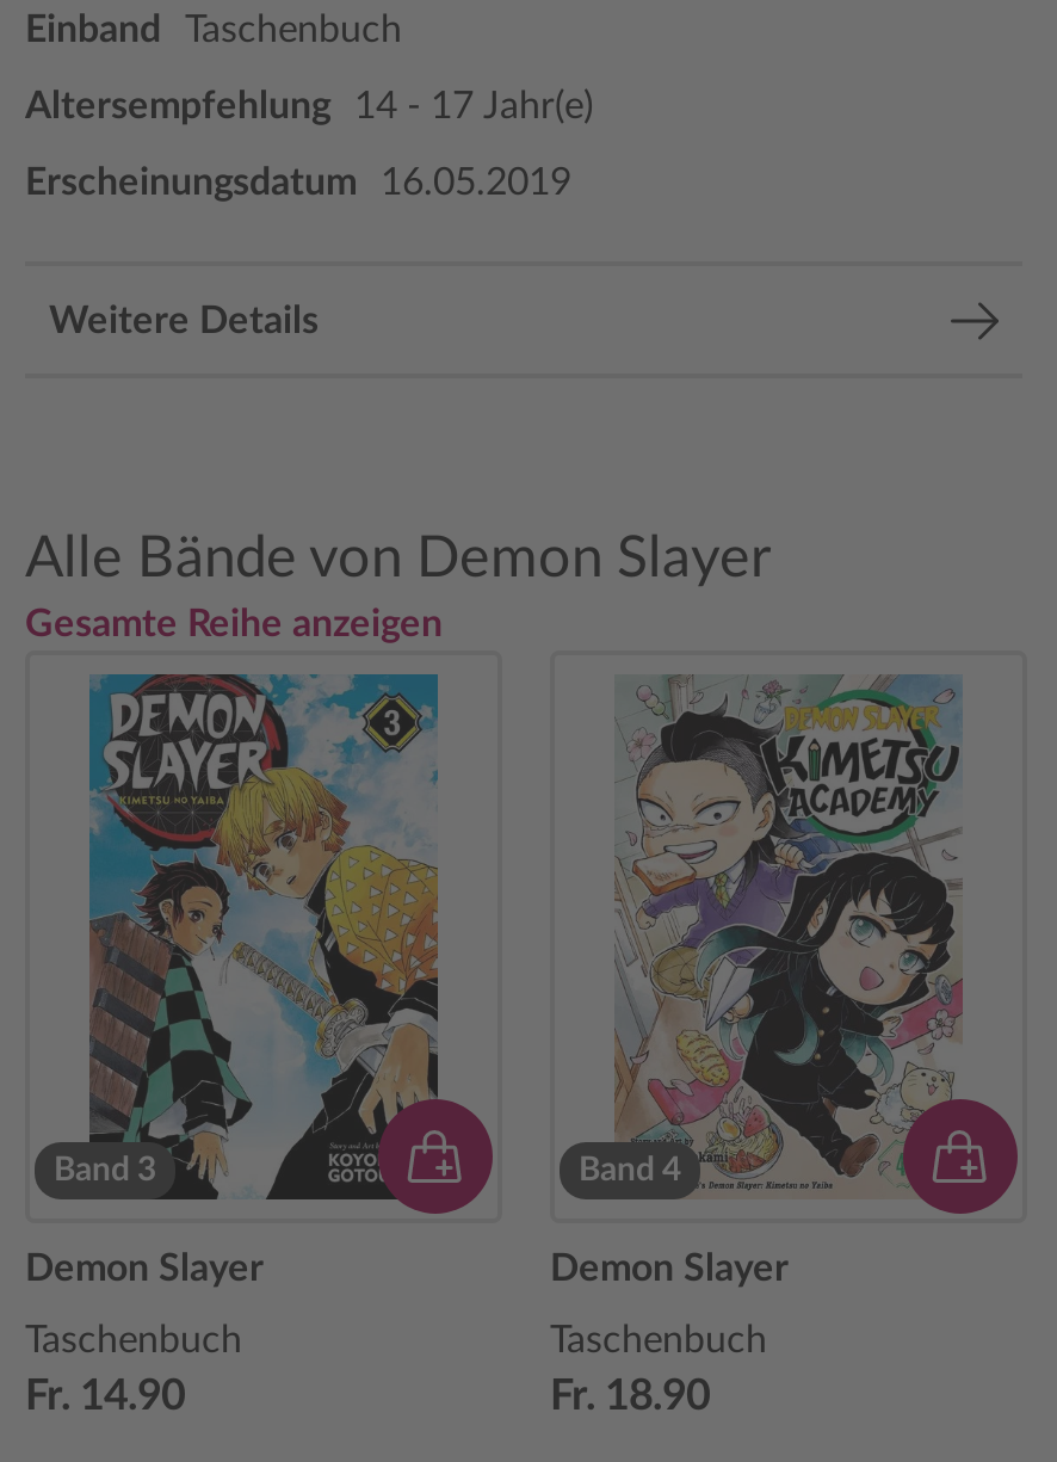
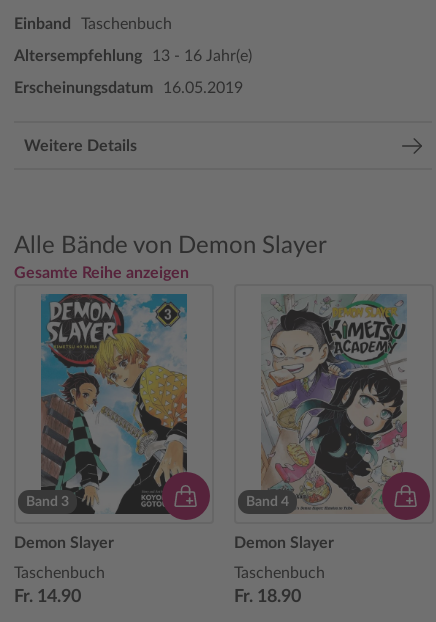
- Altersempfehlung 14 - 17 Jahr(e)
+ Altersempfehlung 13 - 16 Jahr(e)
